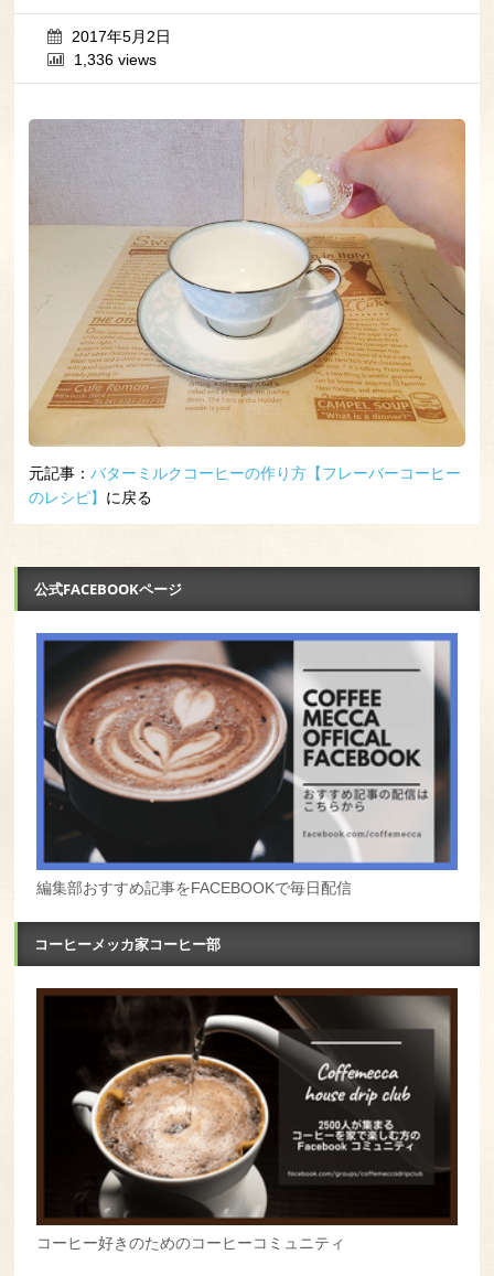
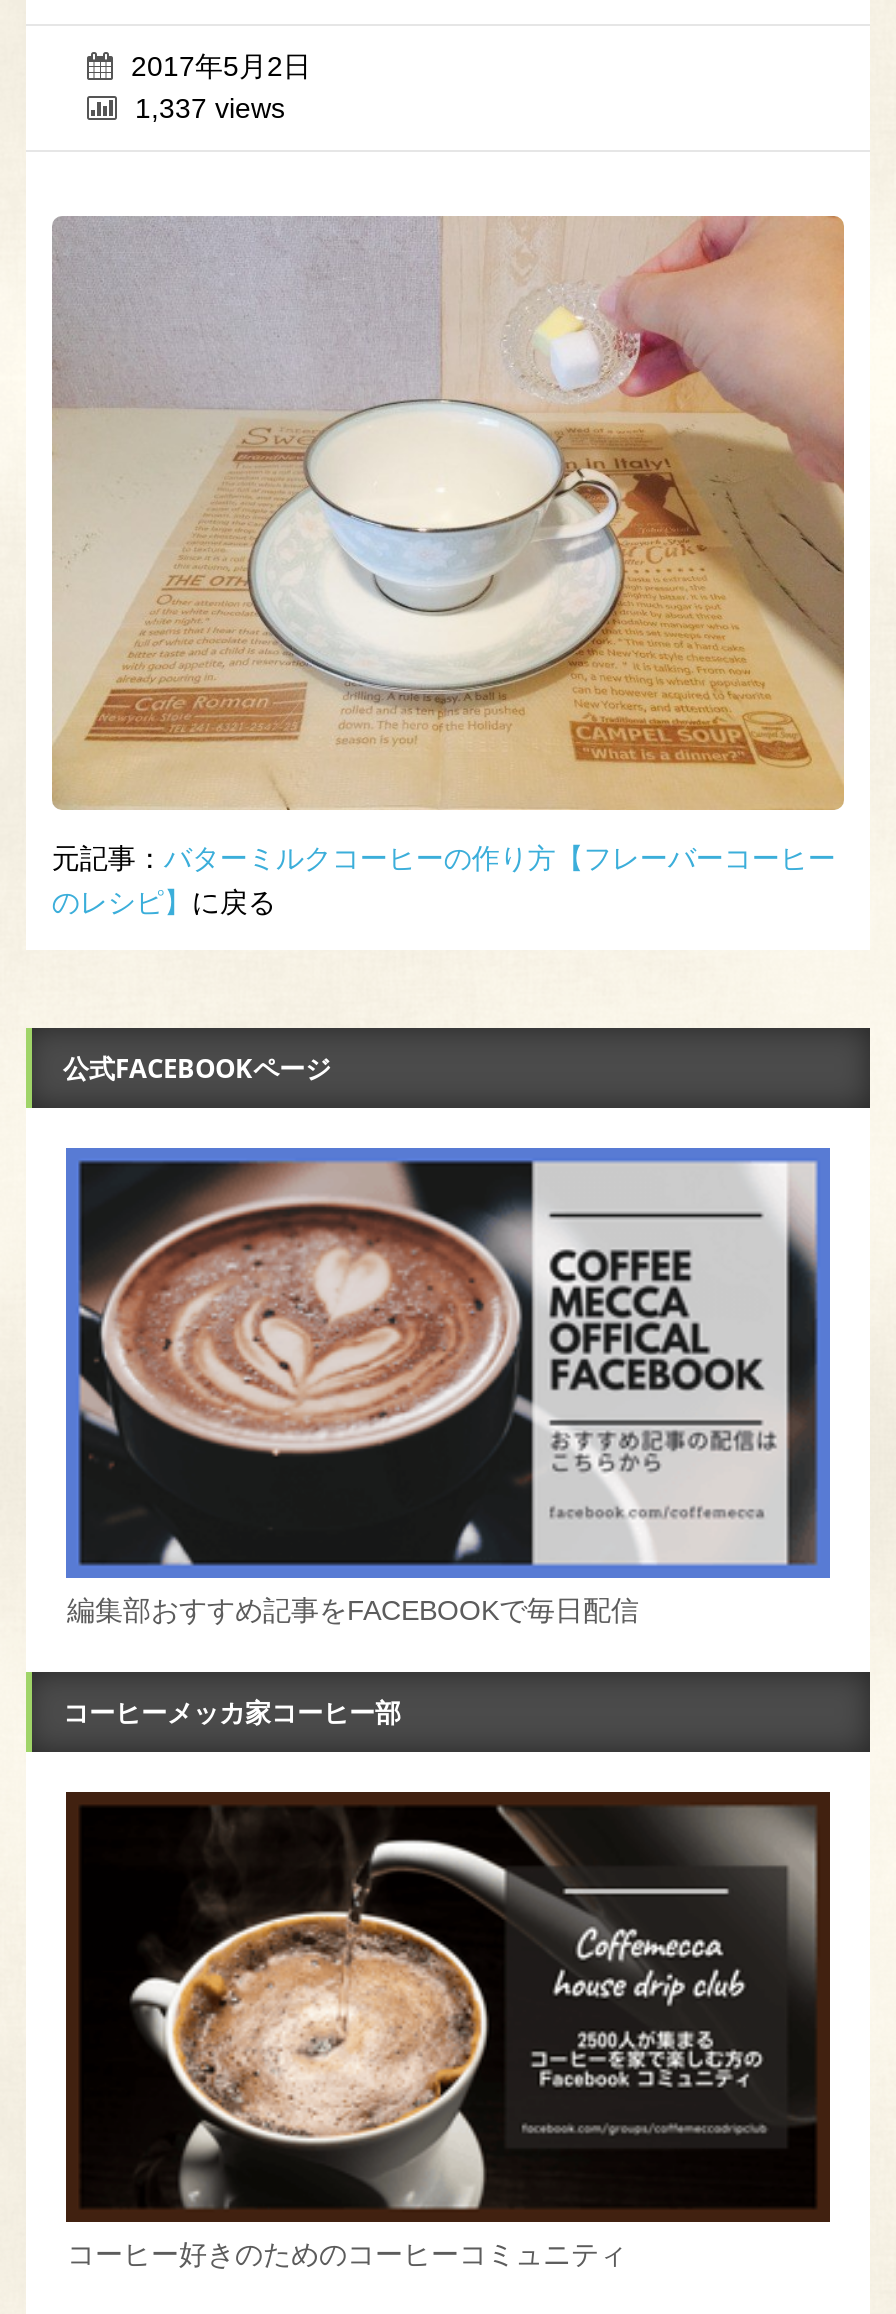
- 1,336 views
+ 1,337 views
